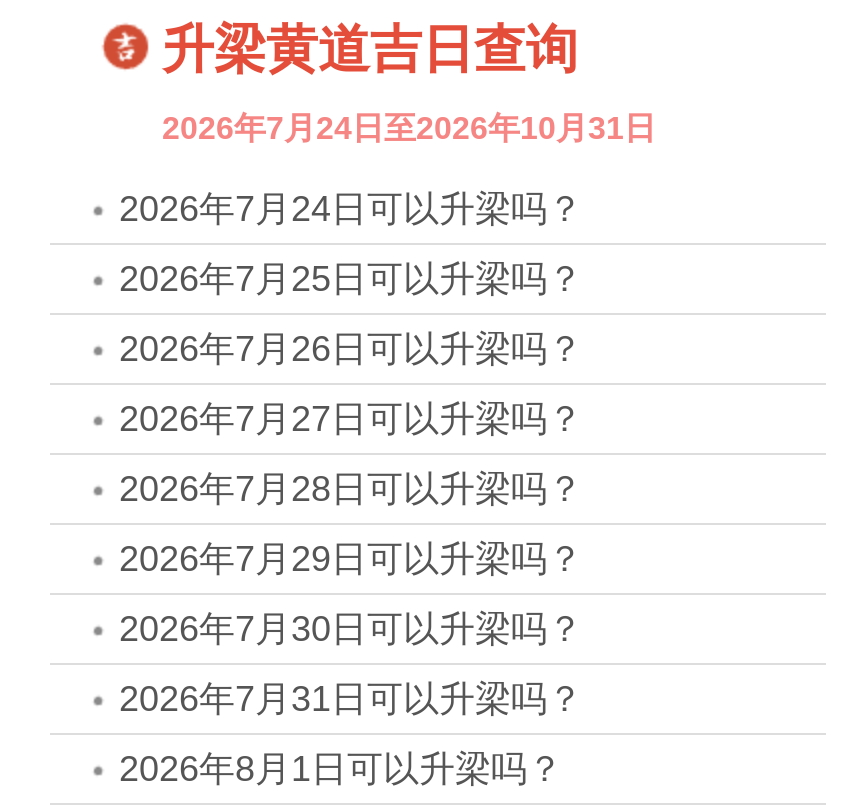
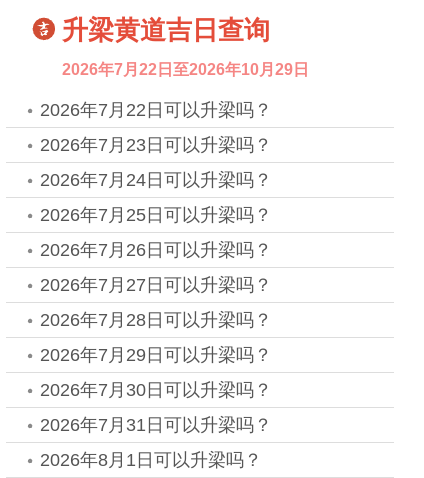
- 2026年7月24日至2026年10月31日
+ 2026年7月22日至2026年10月29日
+ 2026年7月22日可以升梁吗？
+ 2026年7月23日可以升梁吗？
